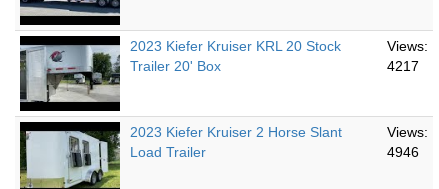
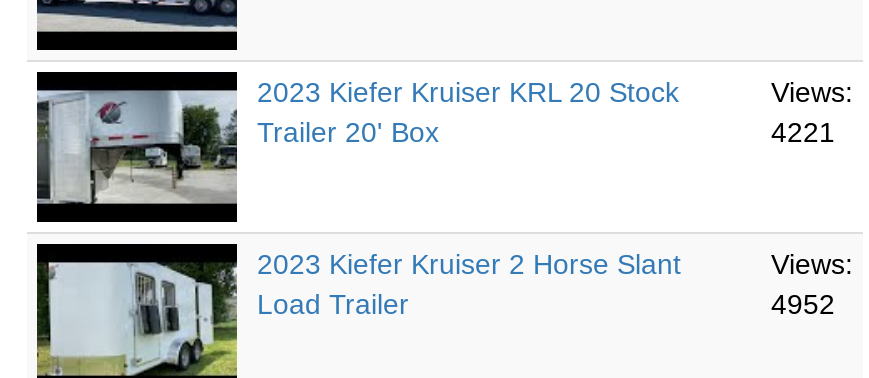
- 4217
+ 4221

- 4946
+ 4952
